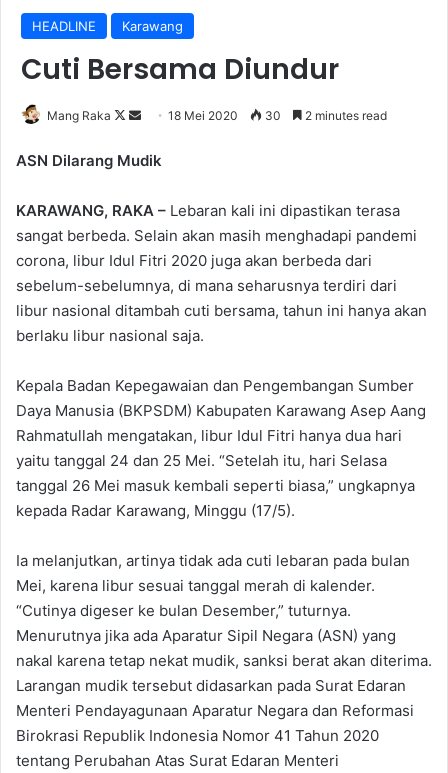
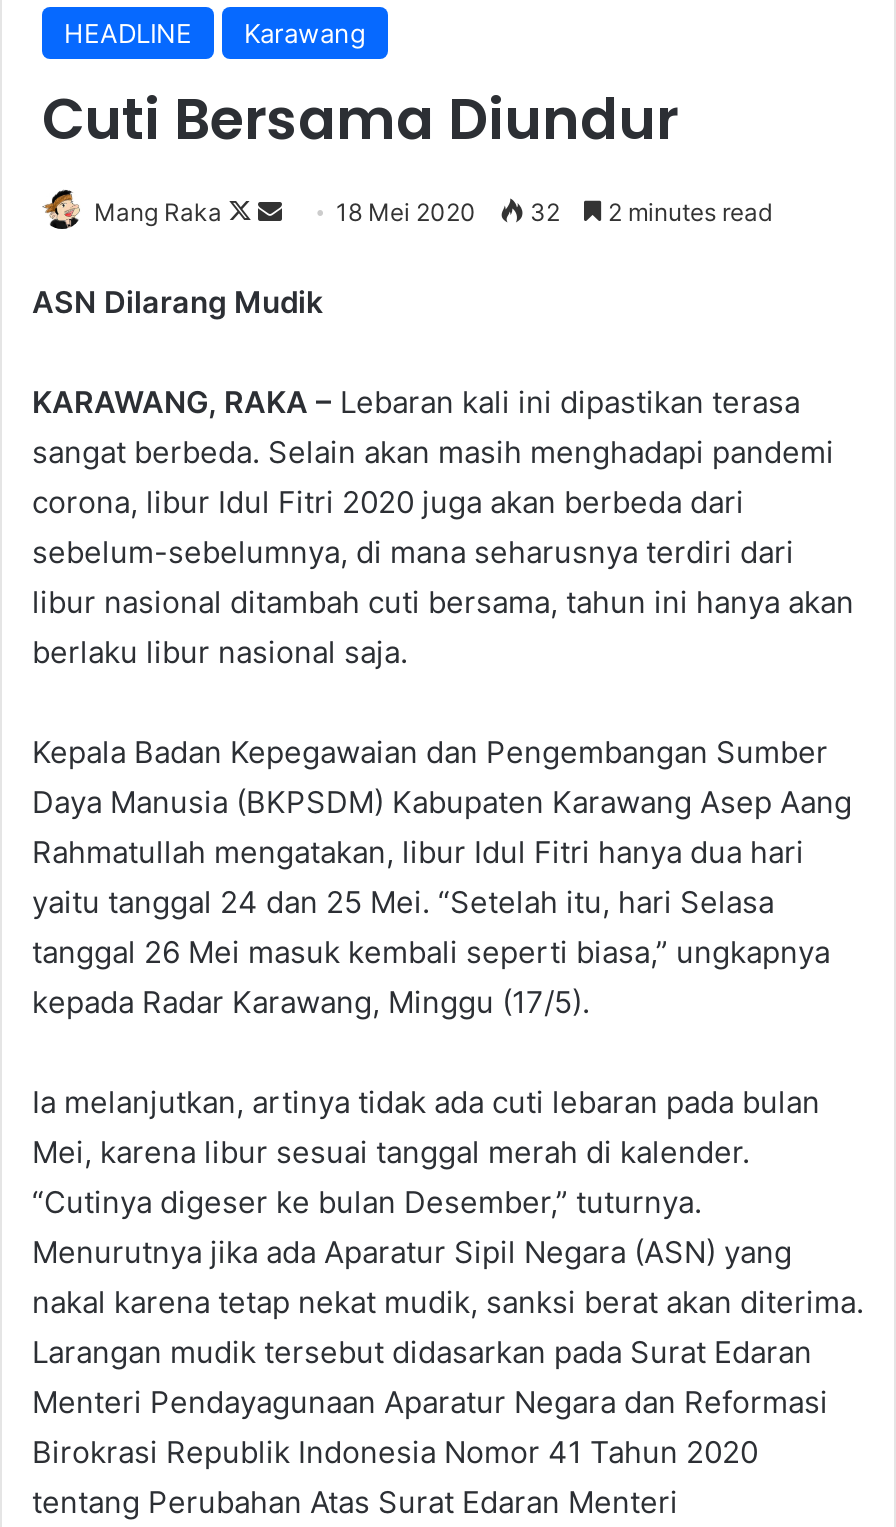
- 30
+ 32
